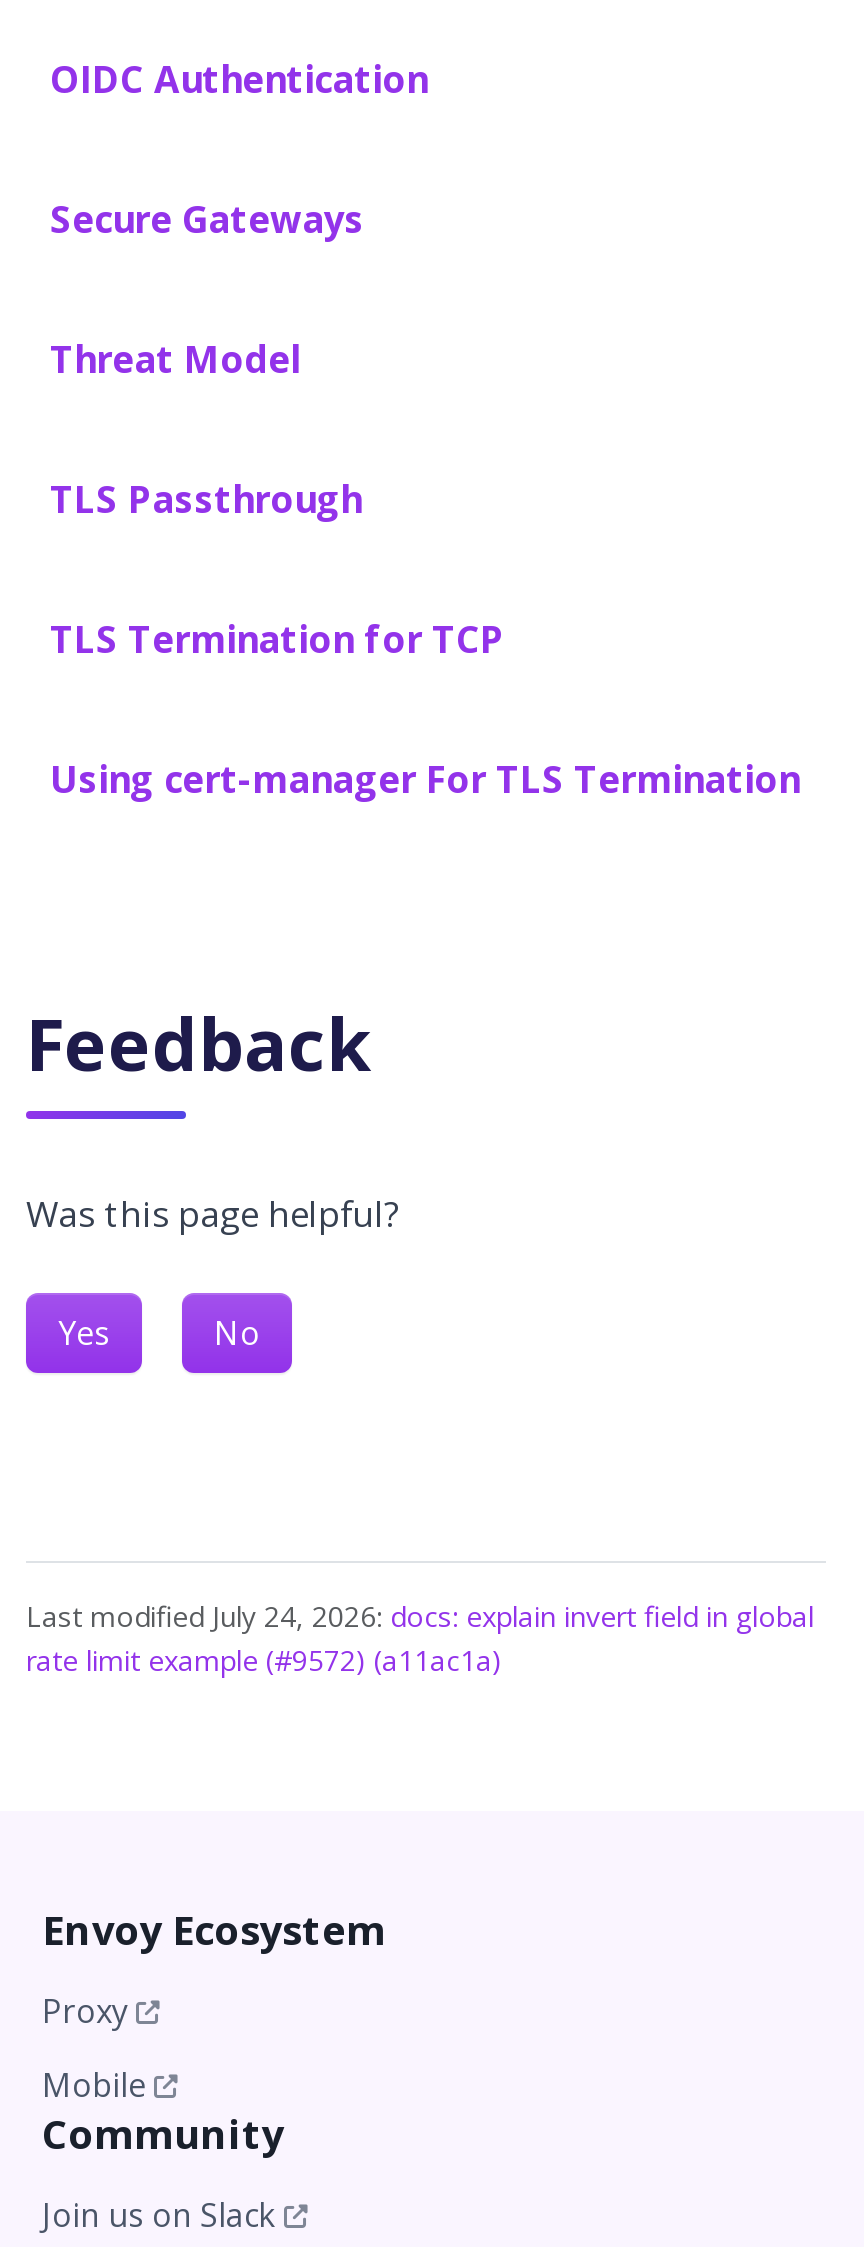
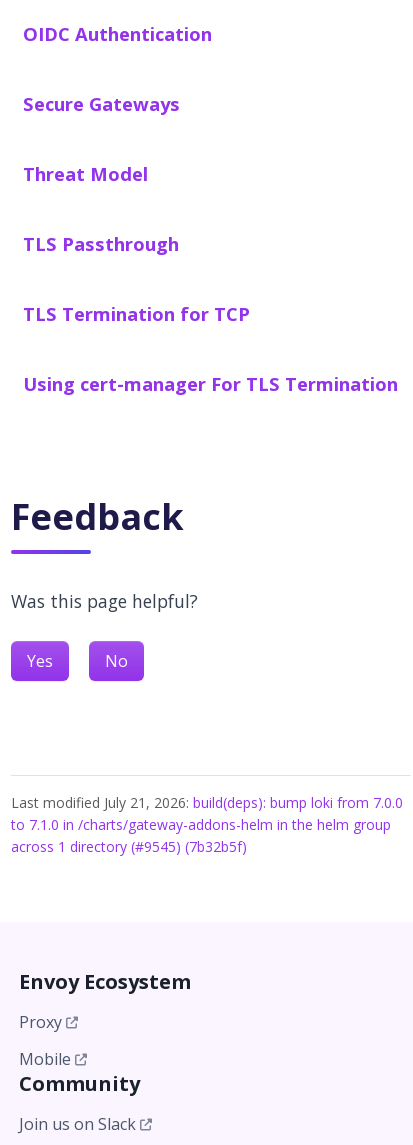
- Last modified July 24, 2026: docs: explain invert field in global
- rate limit example (#9572) (a11ac1a)
+ Last modified July 21, 2026: build(deps): bump loki from 7.0.0
+ to 7.1.0 in /charts/gateway-addons-helm in the helm group
+ across 1 directory (#9545) (7b32b5f)
